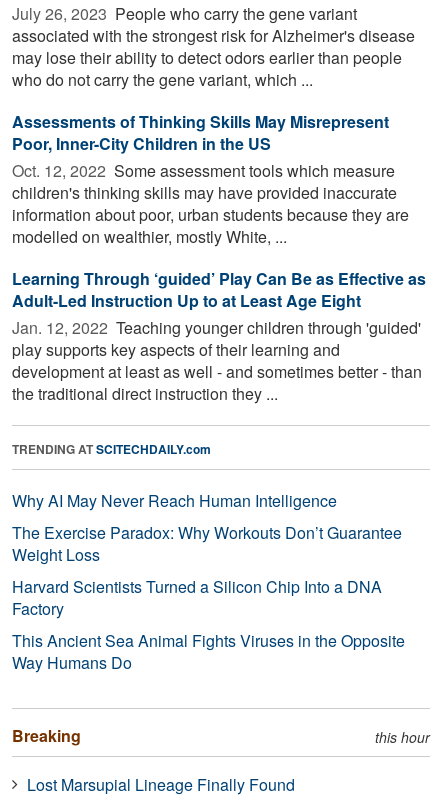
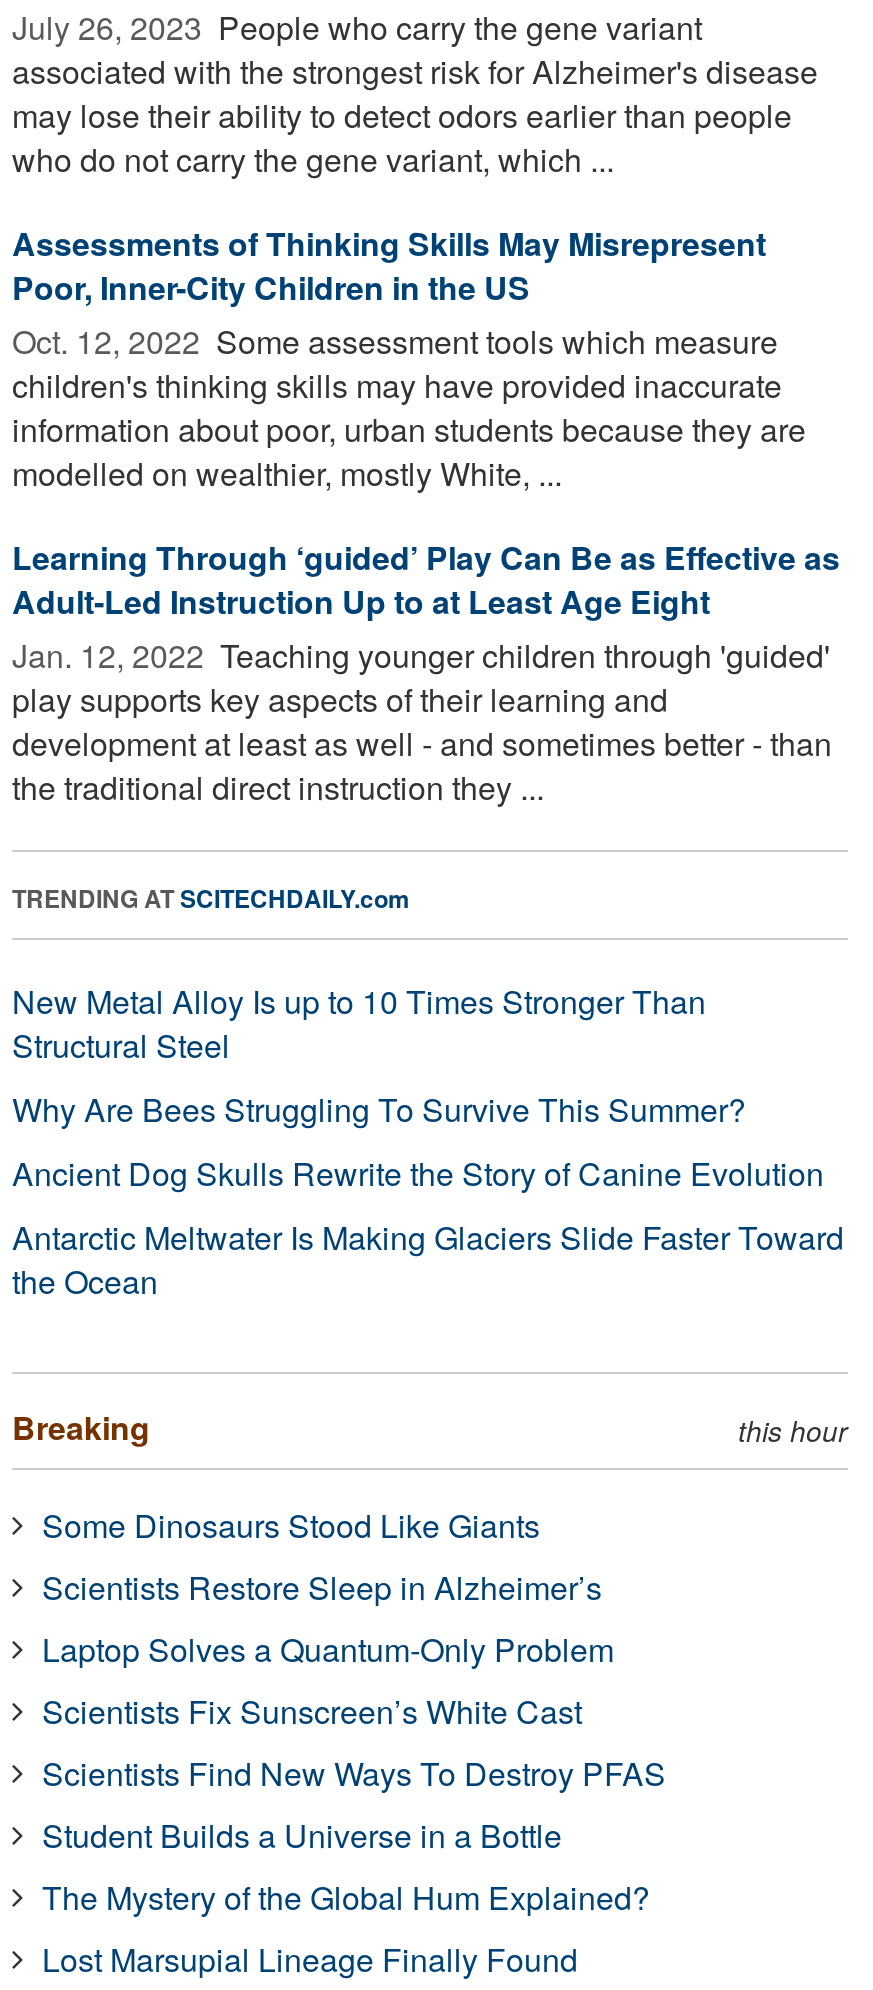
- Why AI May Never Reach Human Intelligence
- The Exercise Paradox: Why Workouts Don’t Guarantee
- Weight Loss
- Harvard Scientists Turned a Silicon Chip Into a DNA
- Factory
- This Ancient Sea Animal Fights Viruses in the Opposite
- Way Humans Do
+ New Metal Alloy Is up to 10 Times Stronger Than
+ Structural Steel
+ Why Are Bees Struggling To Survive This Summer?
+ Ancient Dog Skulls Rewrite the Story of Canine Evolution
+ Antarctic Meltwater Is Making Glaciers Slide Faster Toward
+ the Ocean

moved up: Breaking | this hour

+ Some Dinosaurs Stood Like Giants
+ Scientists Restore Sleep in Alzheimer’s
+ Laptop Solves a Quantum-Only Problem
+ Scientists Fix Sunscreen’s White Cast
+ Scientists Find New Ways To Destroy PFAS
+ Student Builds a Universe in a Bottle
+ The Mystery of the Global Hum Explained?
